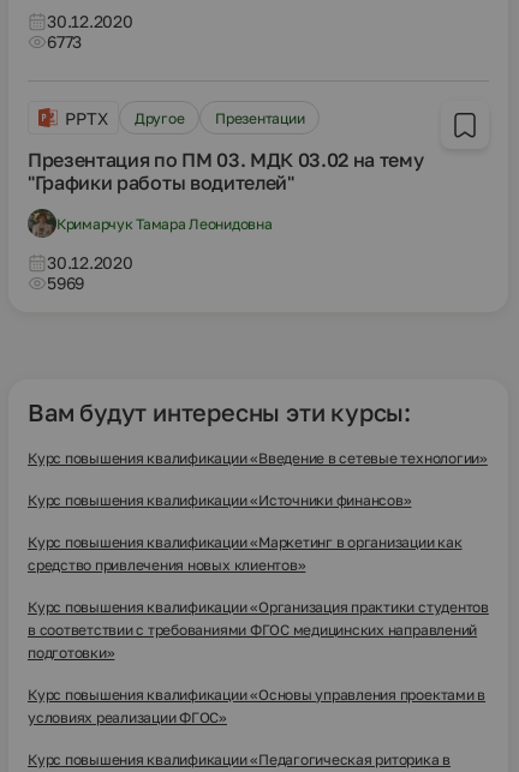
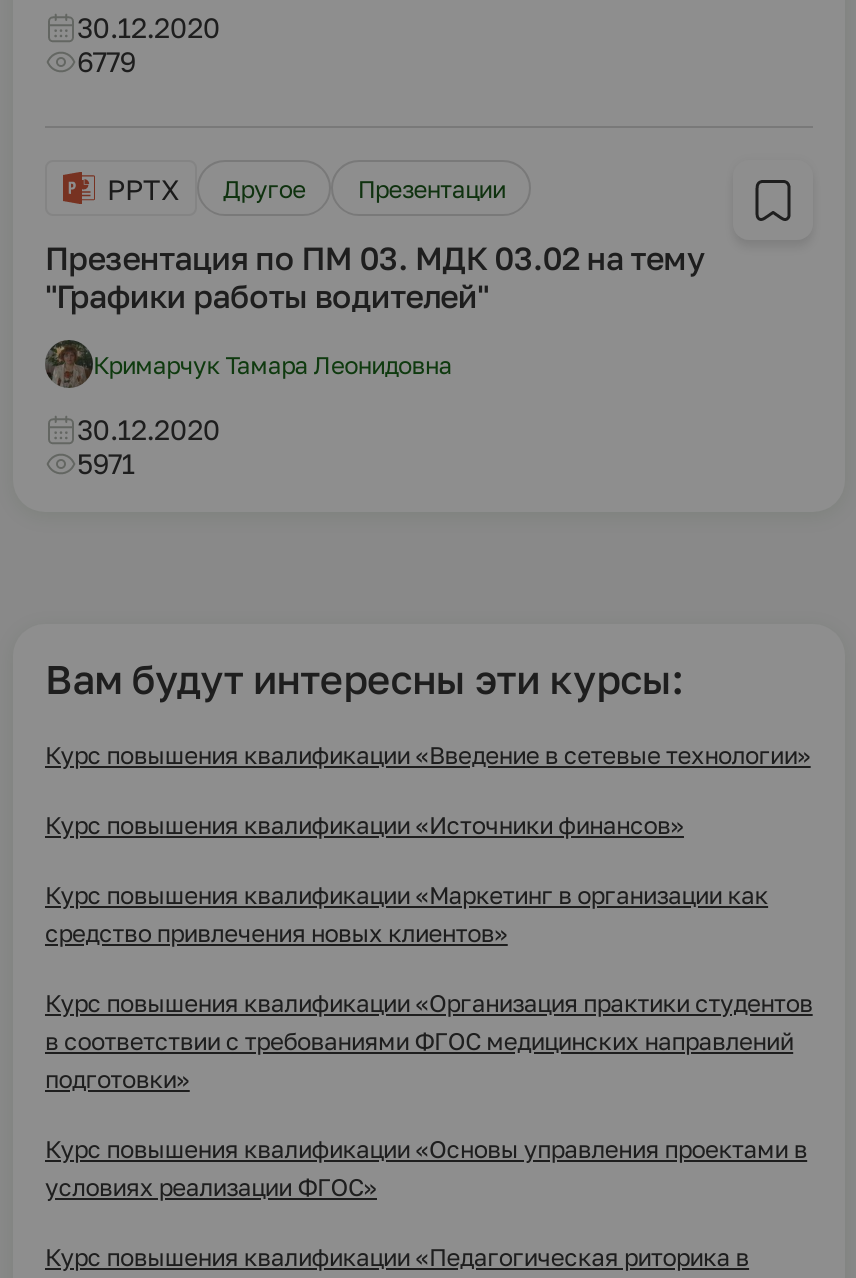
- 6773
+ 6779

- 5969
+ 5971
